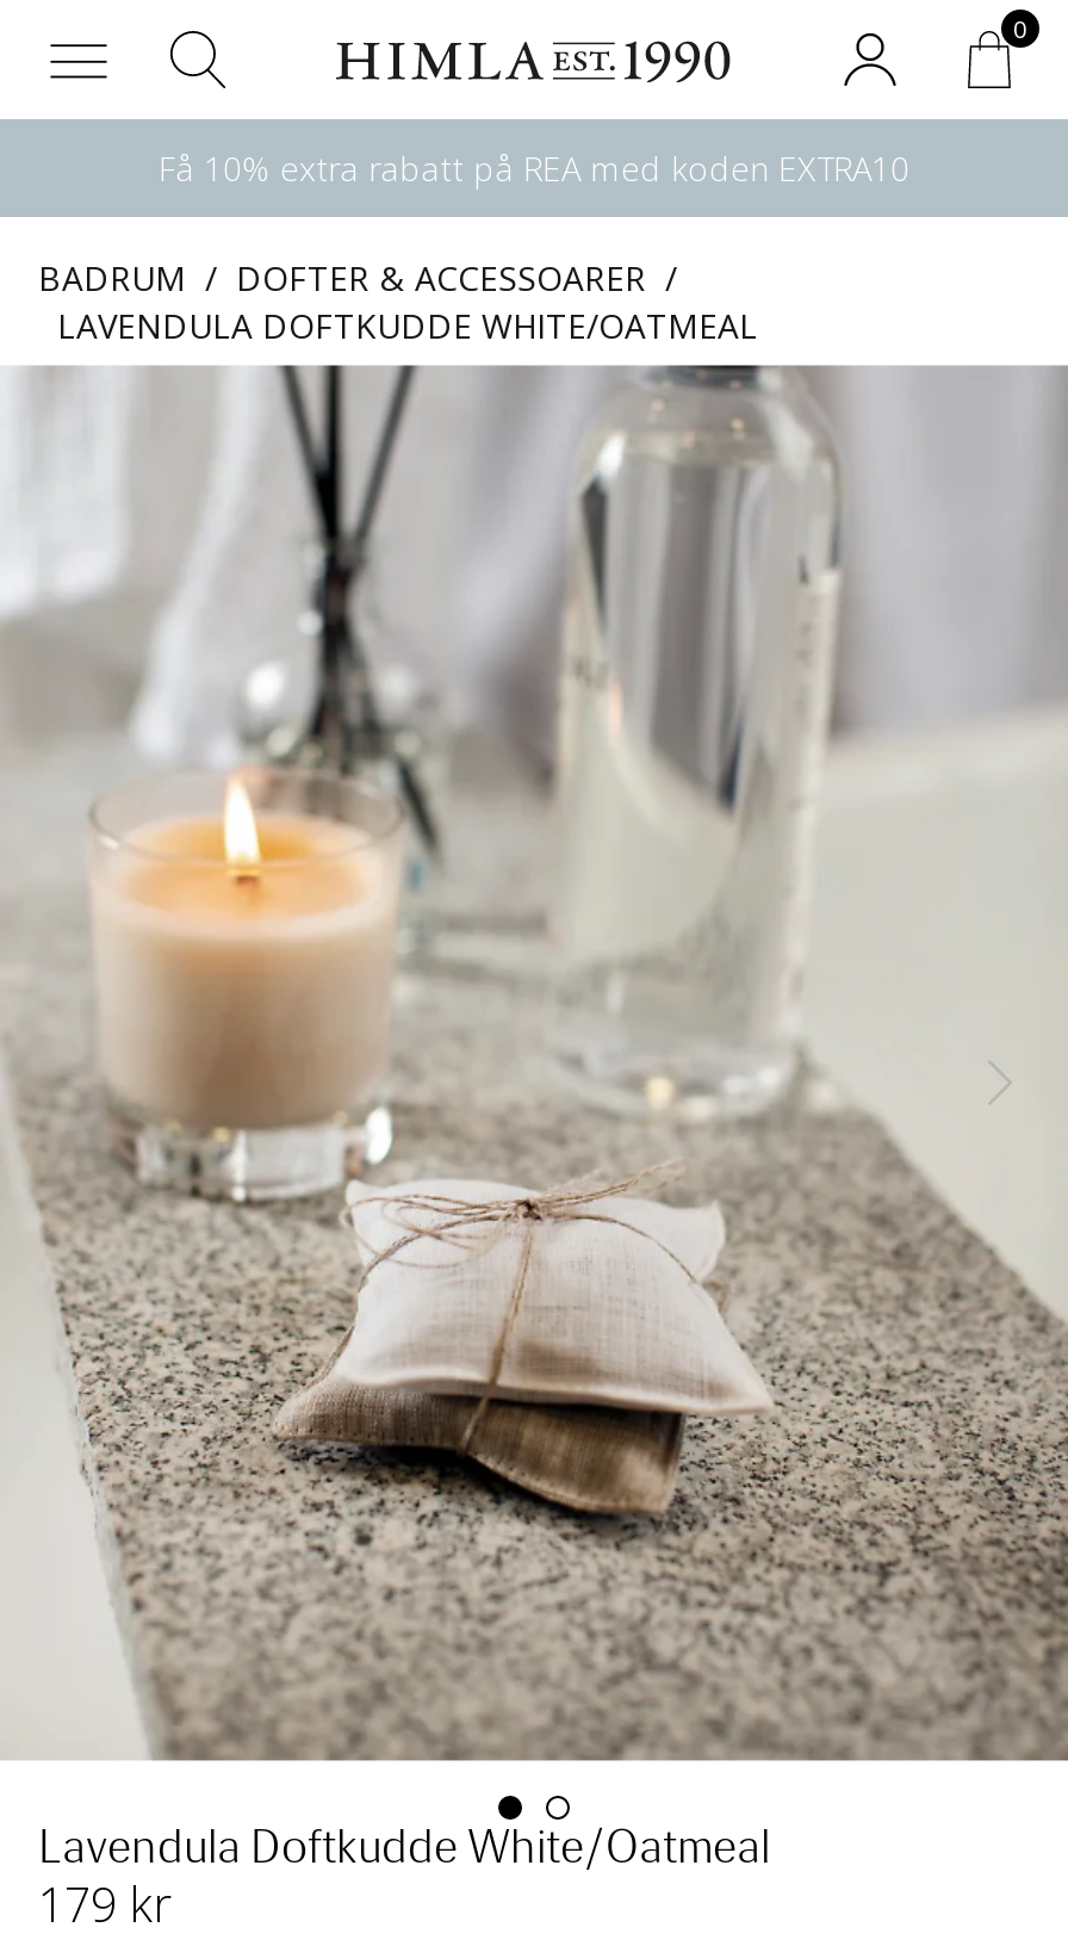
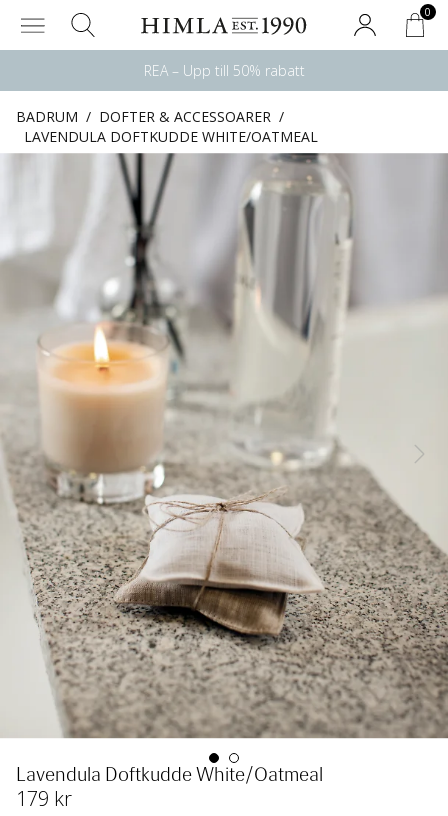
- Få 10% extra rabatt på REA med koden EXTRA10
+ REA – Upp till 50% rabatt
